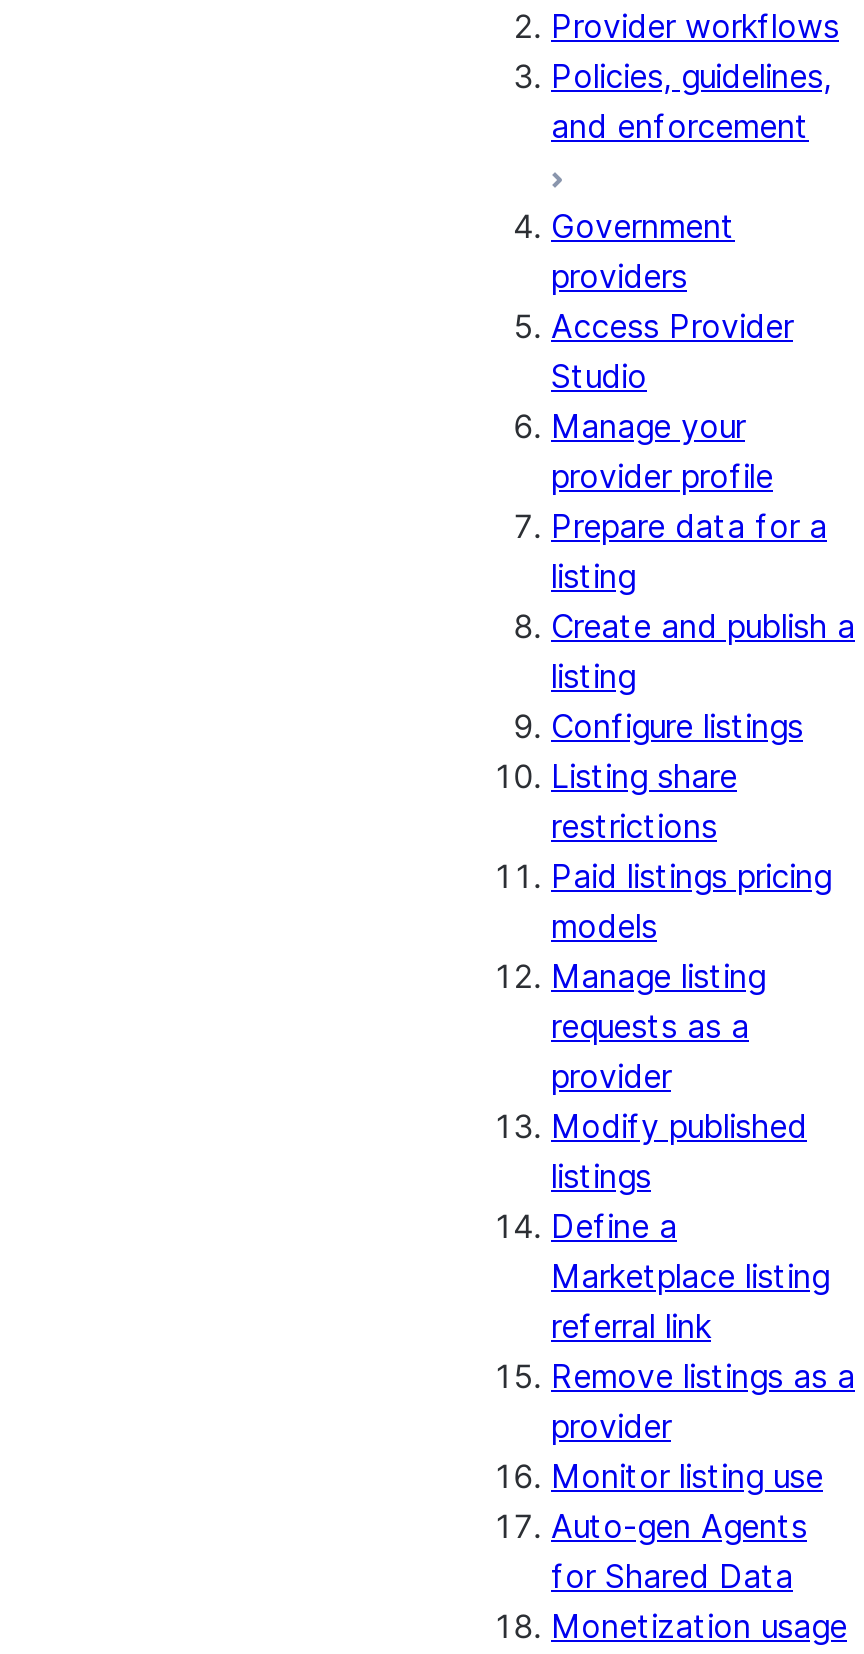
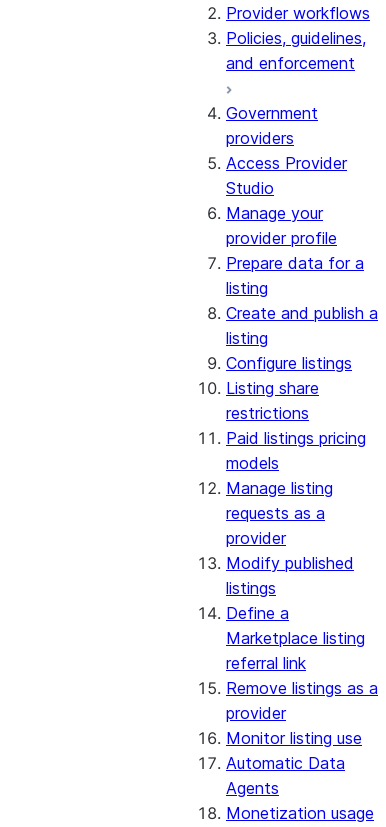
- Auto-gen Agents
- for Shared Data
+ Automatic Data
+ Agents
